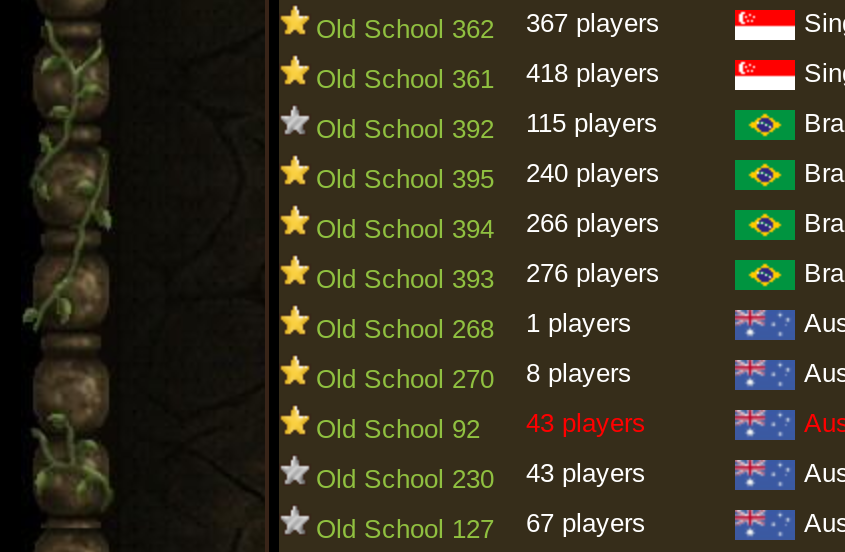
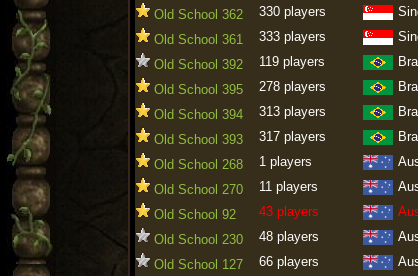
- Old School 362 367 players
+ Old School 362 330 players

- Old School 361 418 players
+ Old School 361 333 players

- Old School 392 115 players
+ Old School 392 119 players

- Old School 395 240 players
+ Old School 395 278 players

- Old School 394 266 players
+ Old School 394 313 players

- Old School 393 276 players
+ Old School 393 317 players

- Old School 270 8 players
+ Old School 270 11 players

- Old School 230 43 players
+ Old School 230 48 players

- Old School 127 67 players
+ Old School 127 66 players
